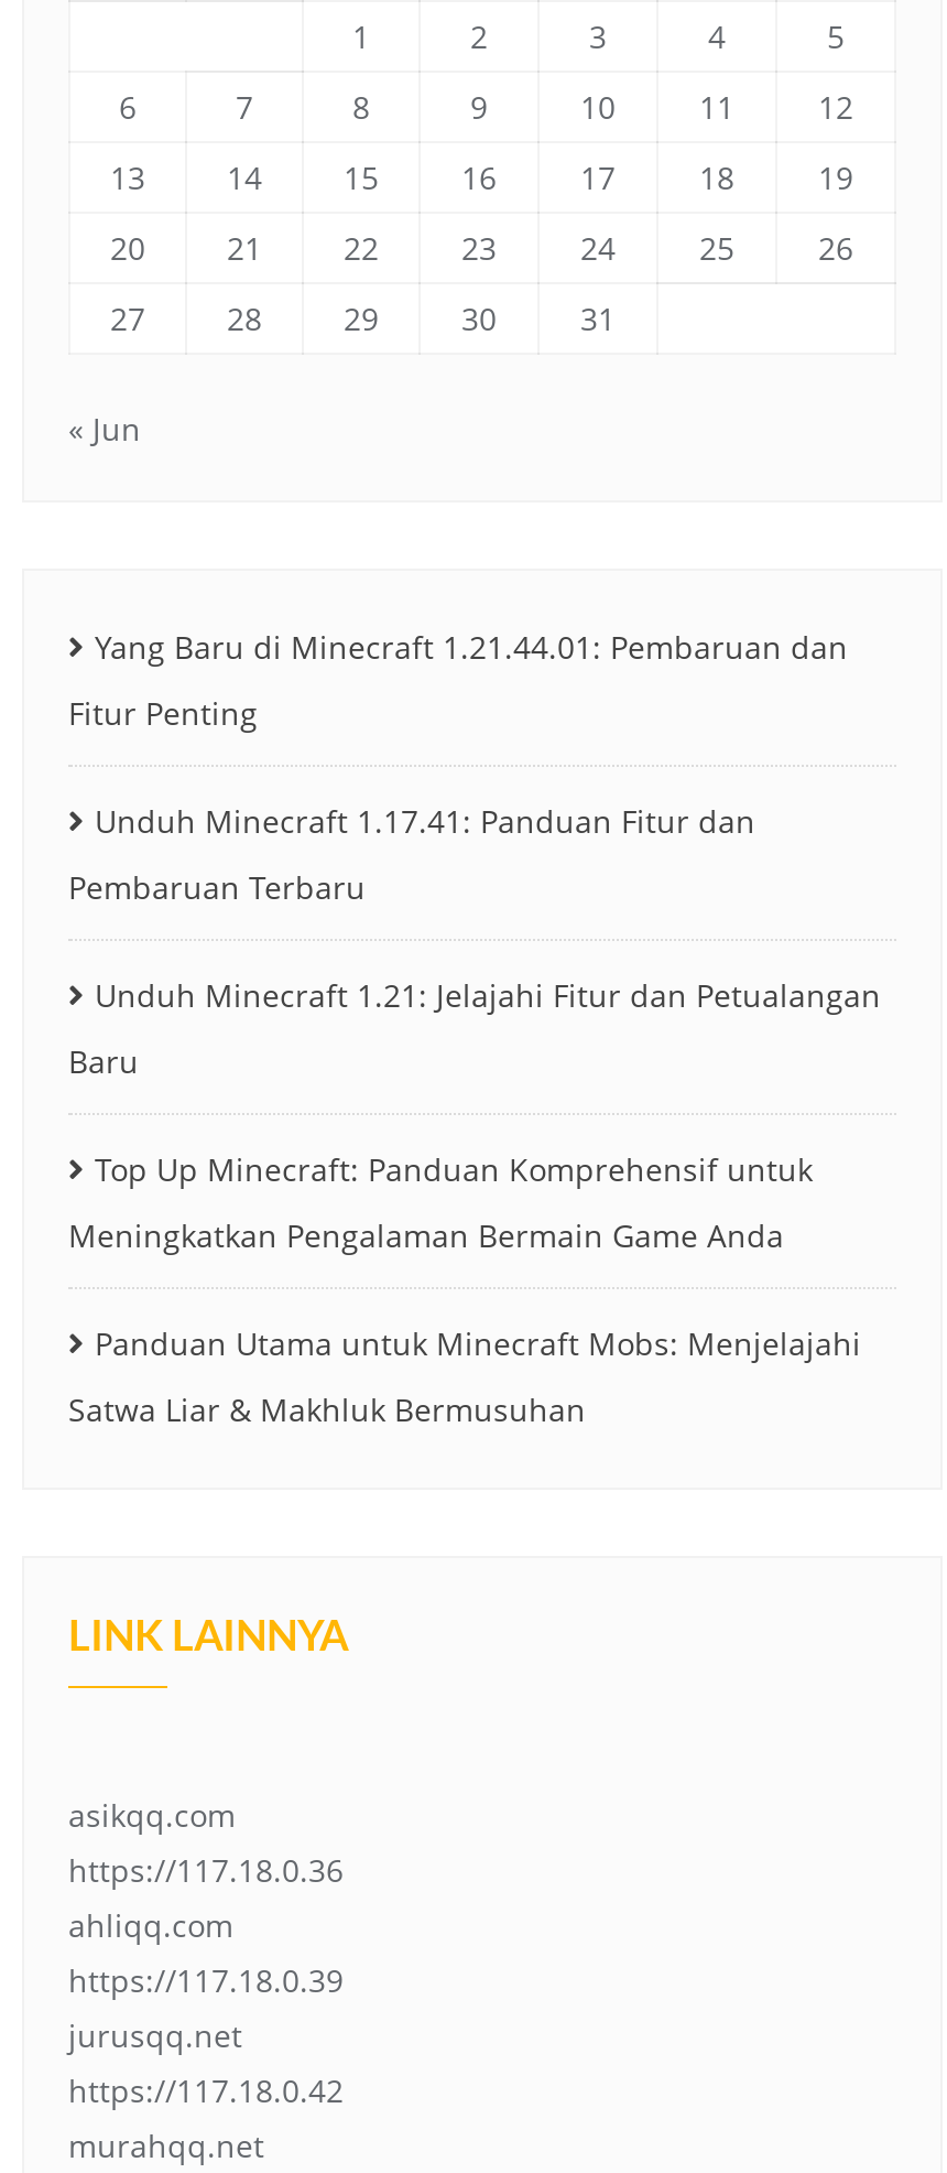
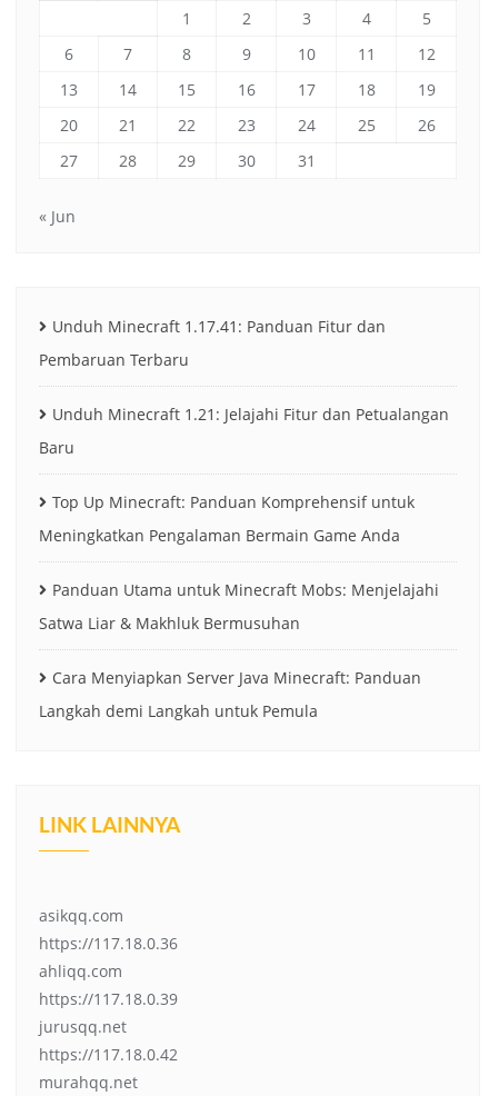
- Yang Baru di Minecraft 1.21.44.01: Pembaruan dan
- Fitur Penting

moved up: Unduh Minecraft 1.17.41: Panduan Fitur dan | Pembaruan Terbaru | Unduh Minecraft 1.21: Jelajahi Fitur dan Petualangan | Baru | Top Up Minecraft: Panduan Komprehensif untuk | Meningkatkan Pengalaman Bermain Game Anda | Panduan Utama untuk Minecraft Mobs: Menjelajahi | Satwa Liar & Makhluk Bermusuhan

+ Cara Menyiapkan Server Java Minecraft: Panduan
+ Langkah demi Langkah untuk Pemula
